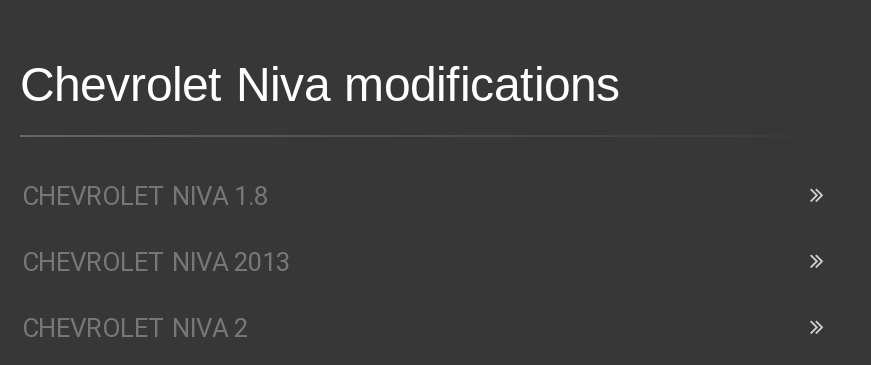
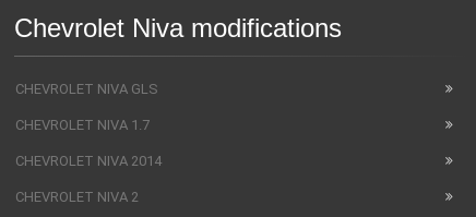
- CHEVROLET NIVA 1.8
- CHEVROLET NIVA 2013
+ CHEVROLET NIVA GLS
+ CHEVROLET NIVA 1.7
+ CHEVROLET NIVA 2014
